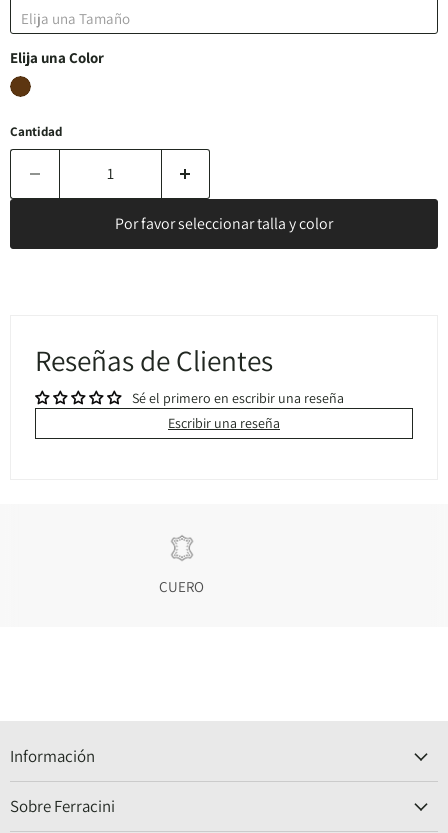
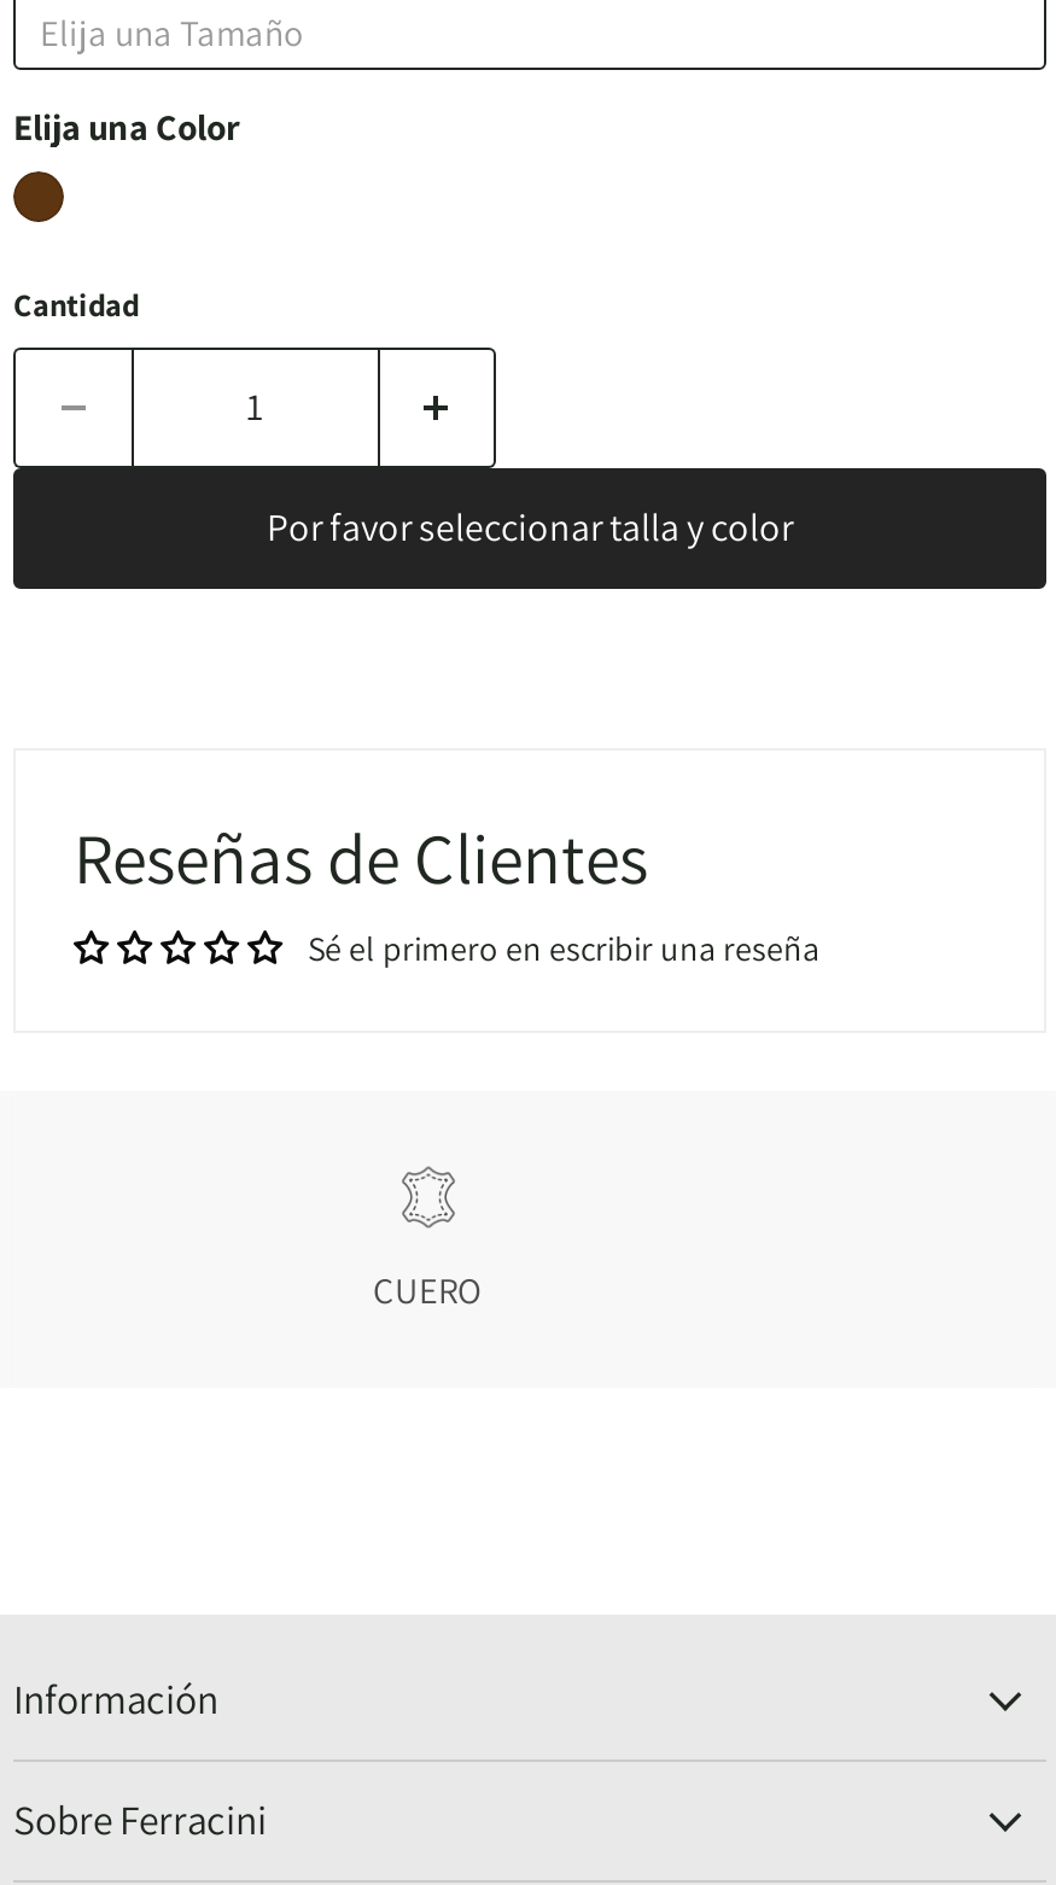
- Escribir una reseña
